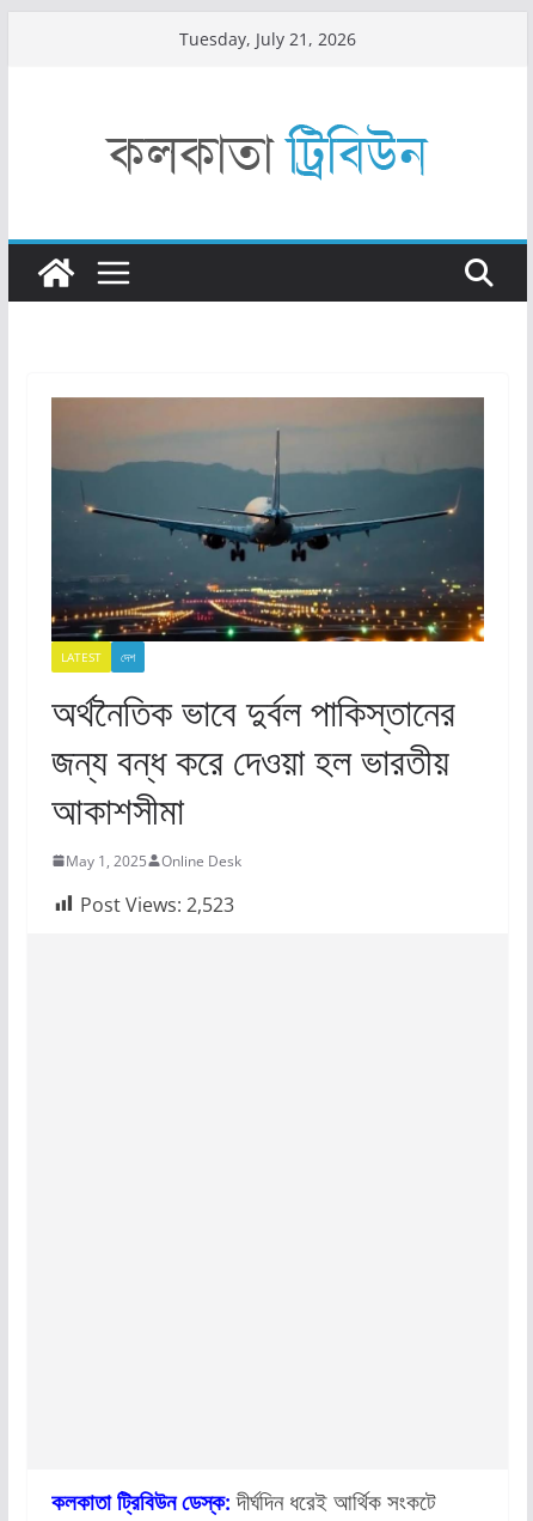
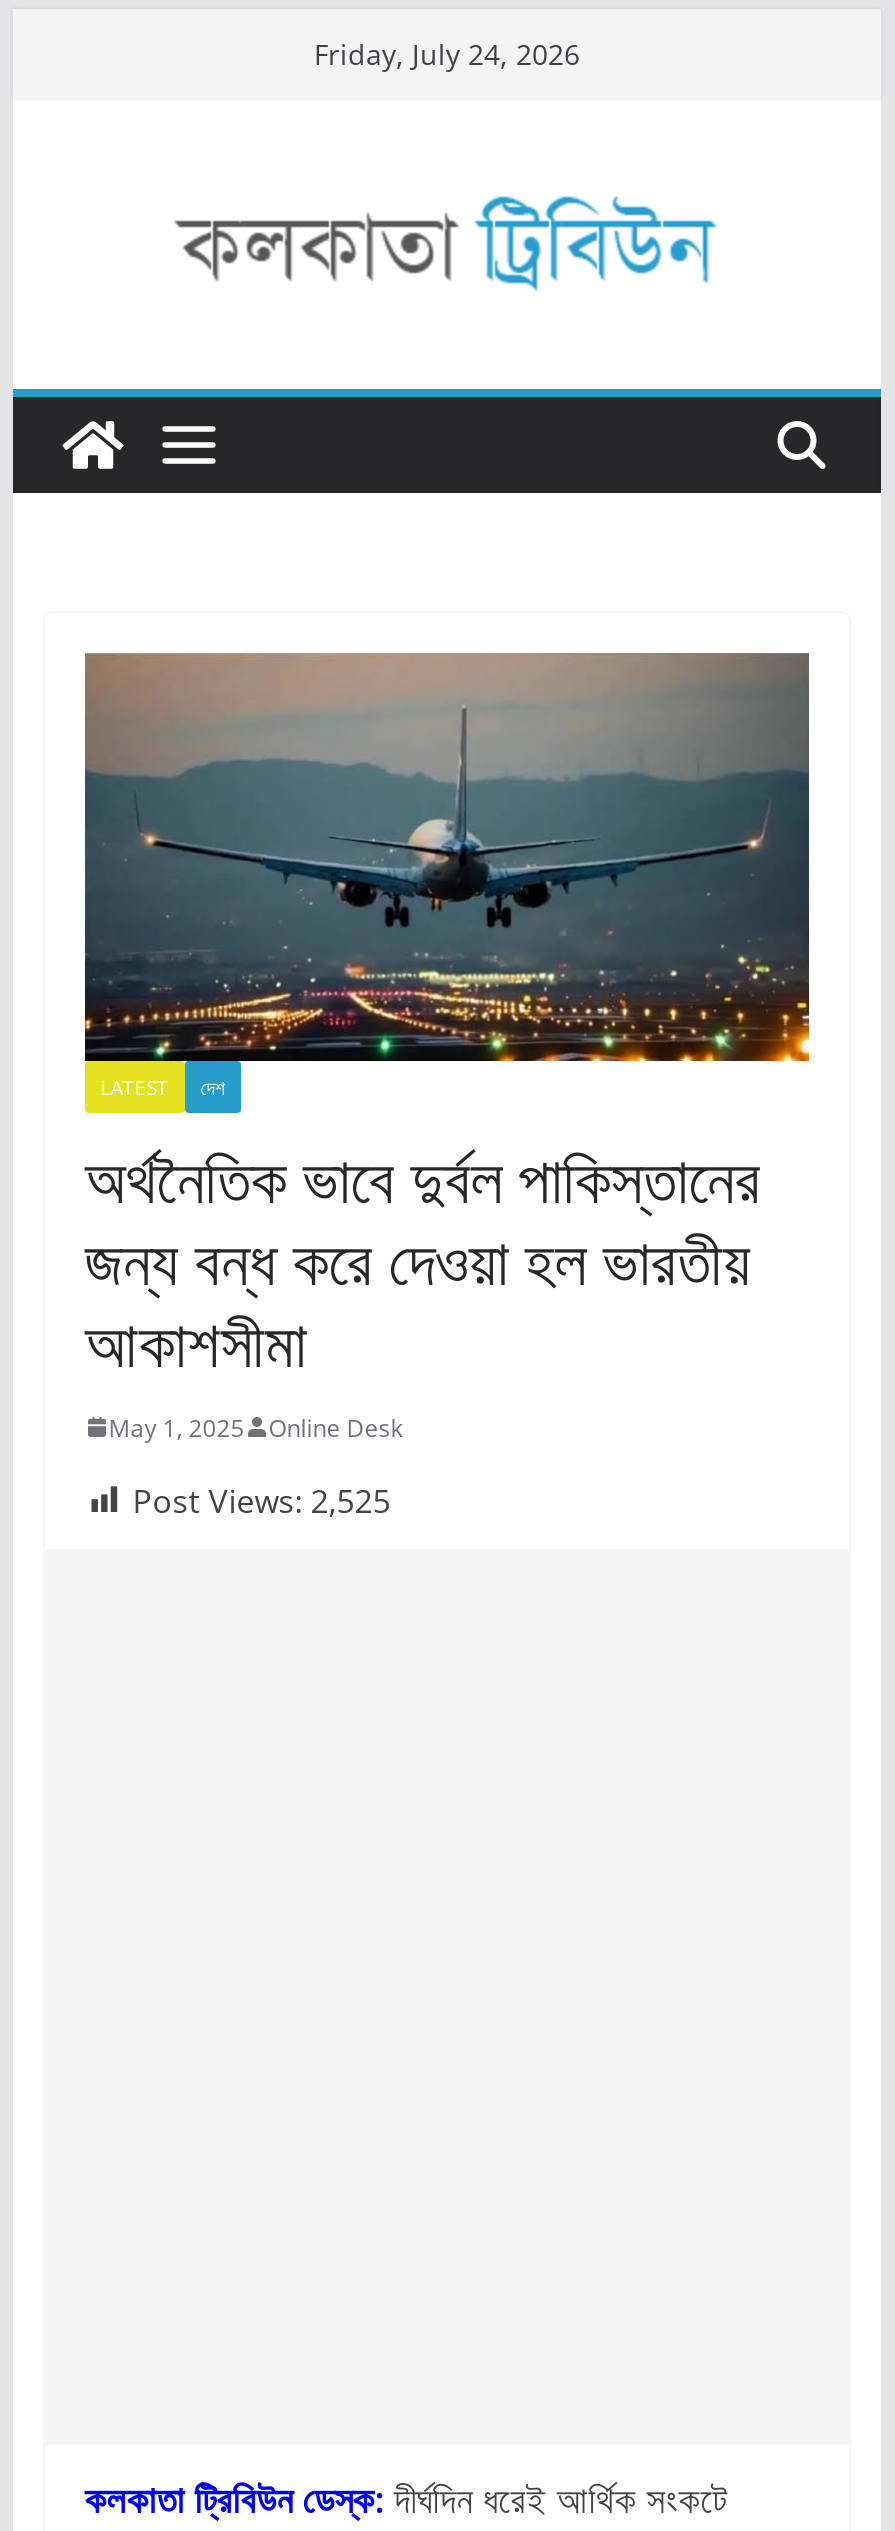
- Tuesday, July 21, 2026
+ Friday, July 24, 2026

- Post Views: 2,523
+ Post Views: 2,525
